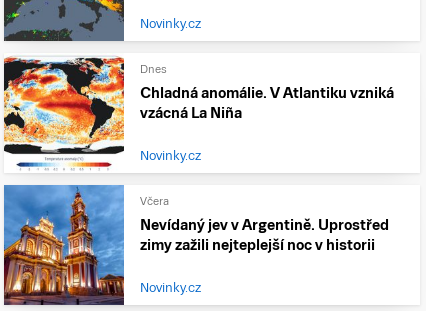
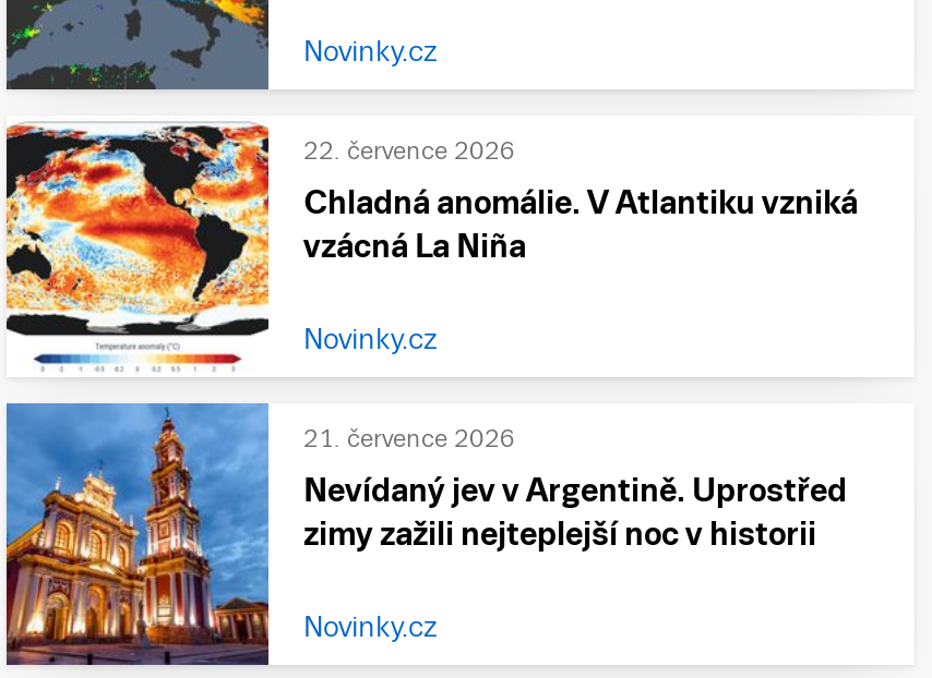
- Dnes
+ 22. července 2026

- Včera
+ 21. července 2026
